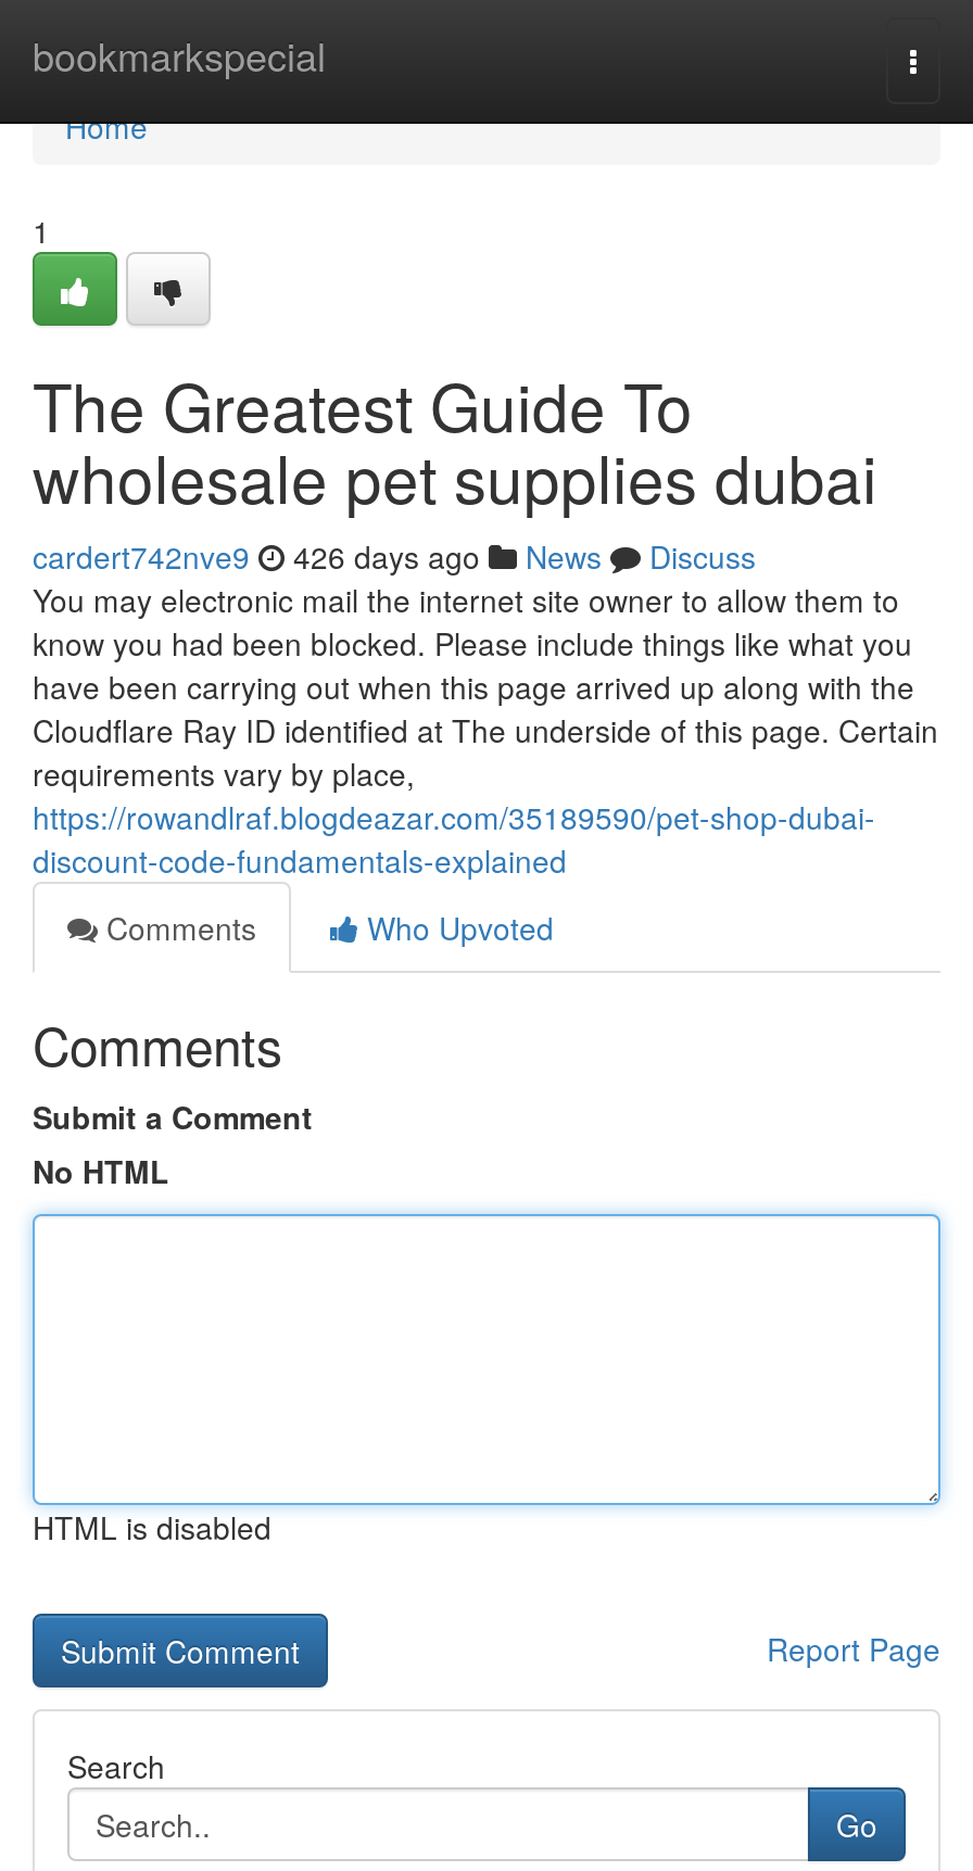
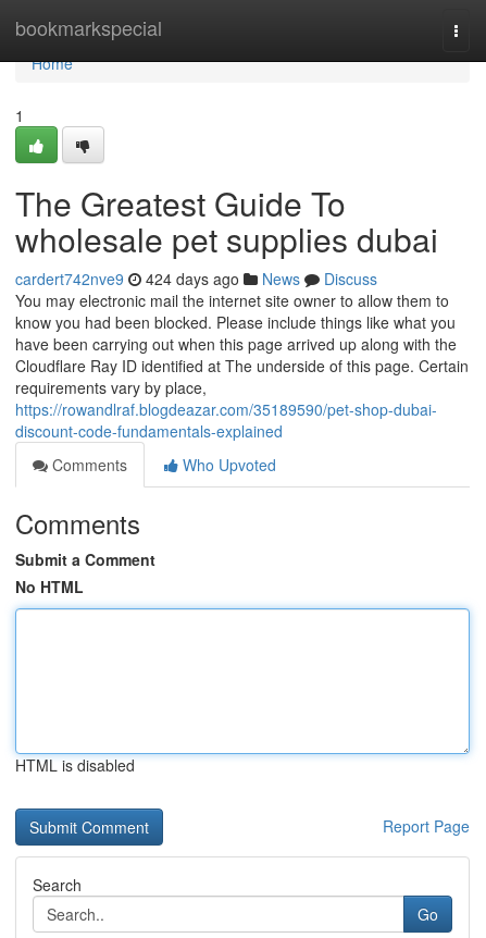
- cardert742nve9 426 days ago News Discuss
+ cardert742nve9 424 days ago News Discuss
